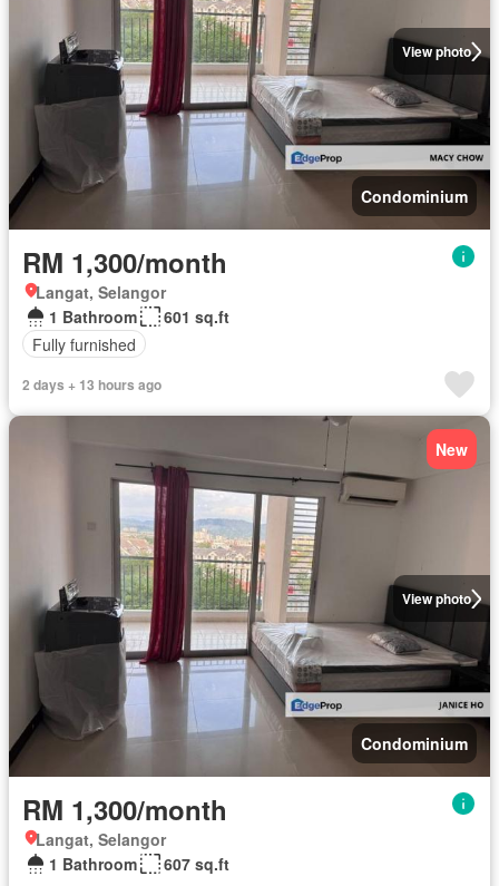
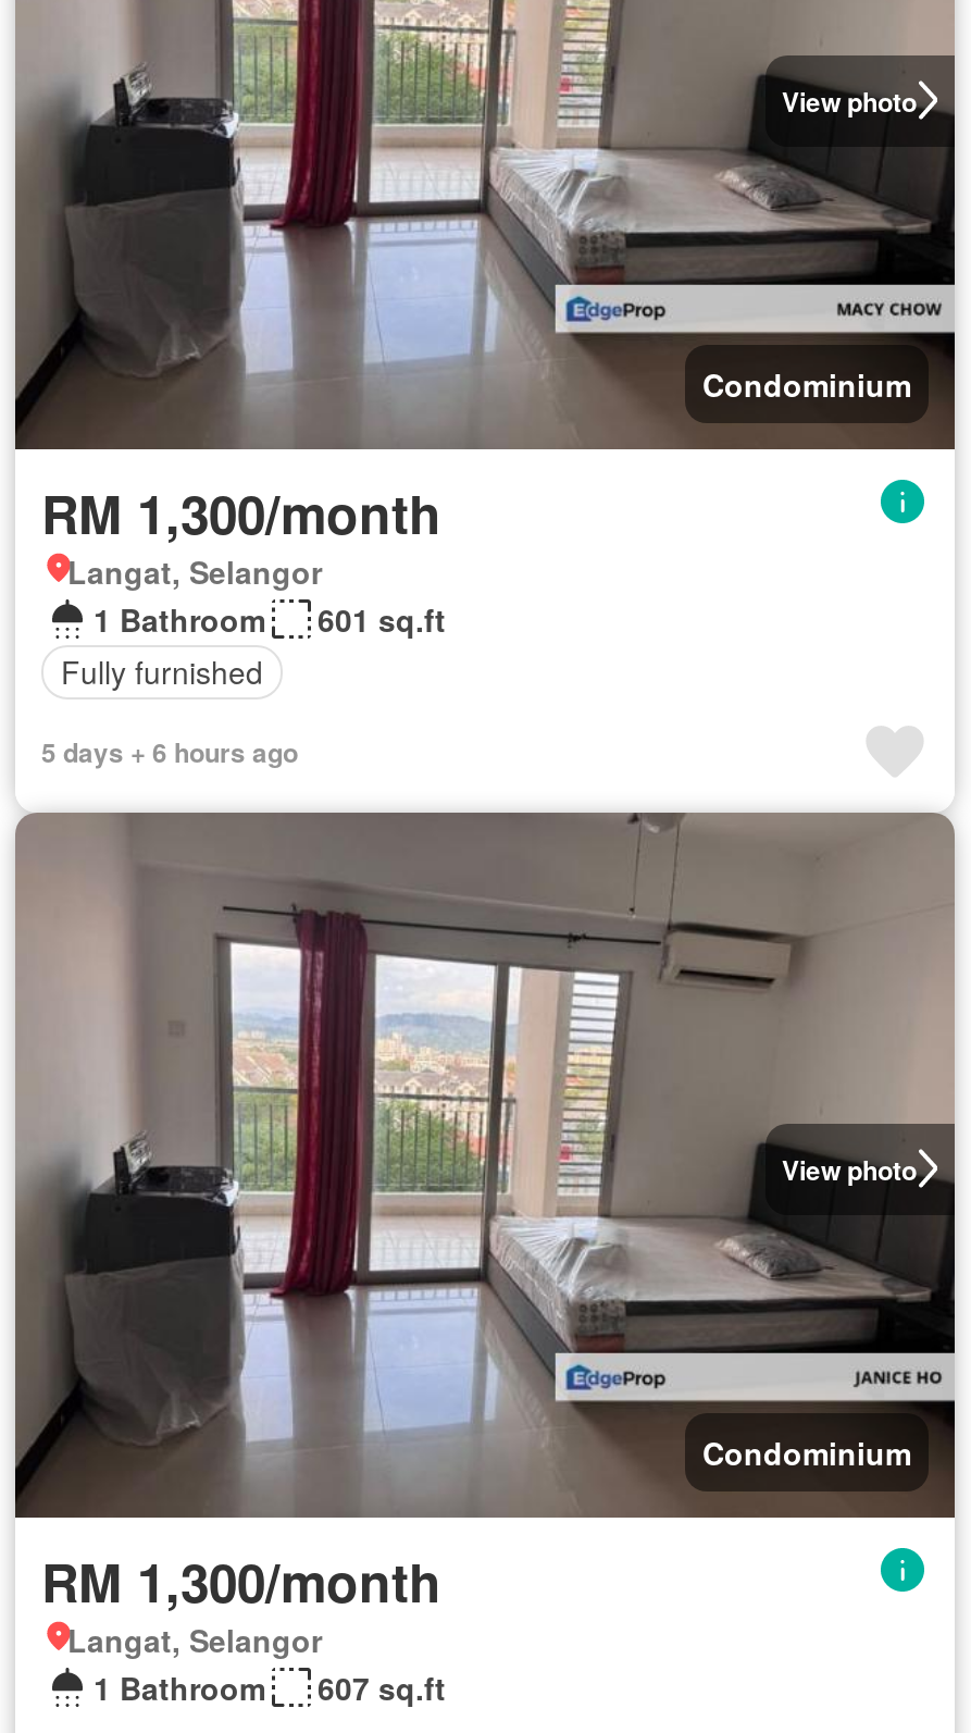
- 2 days + 13 hours ago
+ 5 days + 6 hours ago

- New
